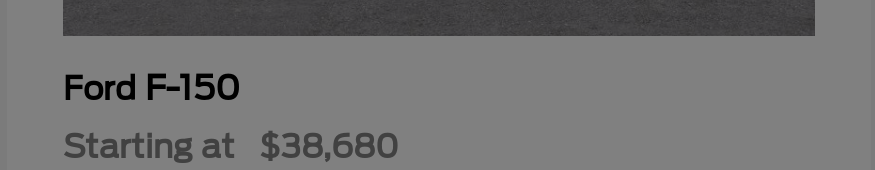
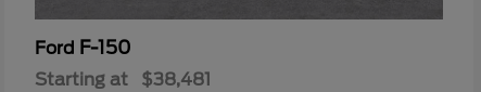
- Starting at $38,680
+ Starting at $38,481
